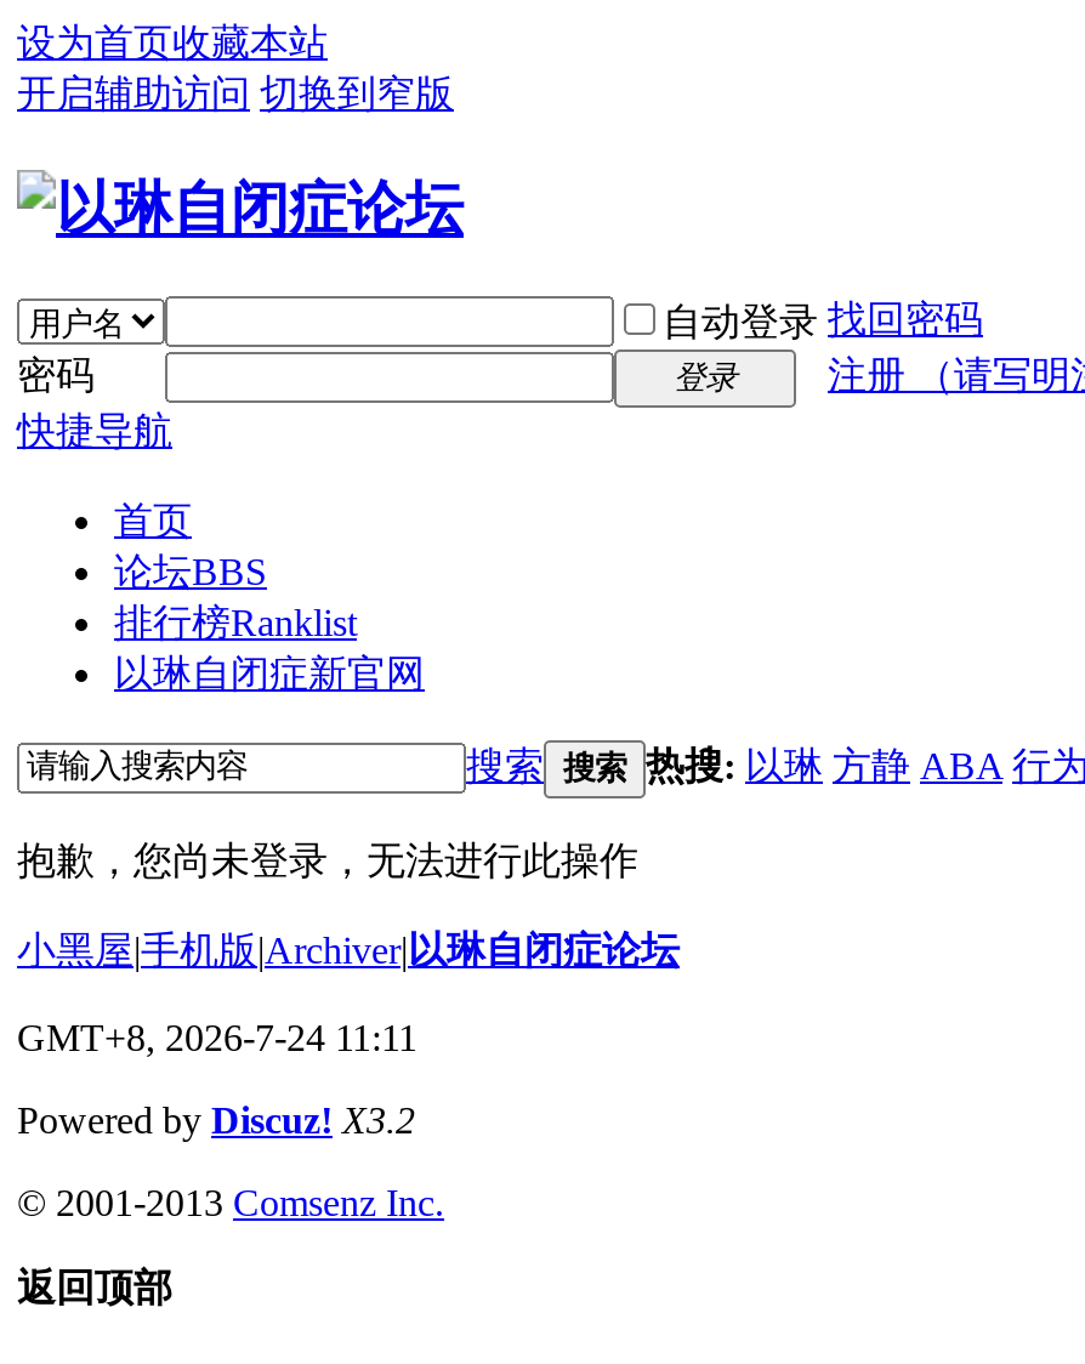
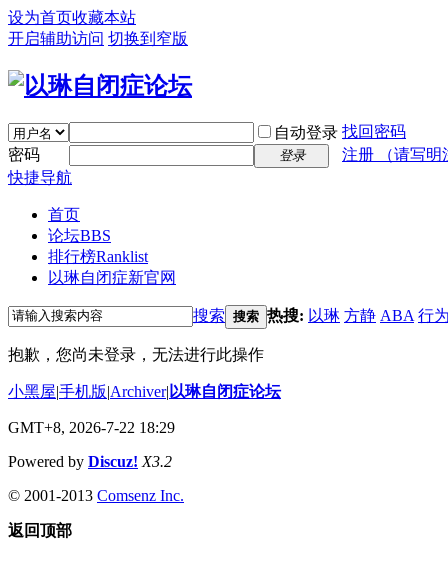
- GMT+8, 2026-7-24 11:11
+ GMT+8, 2026-7-22 18:29
